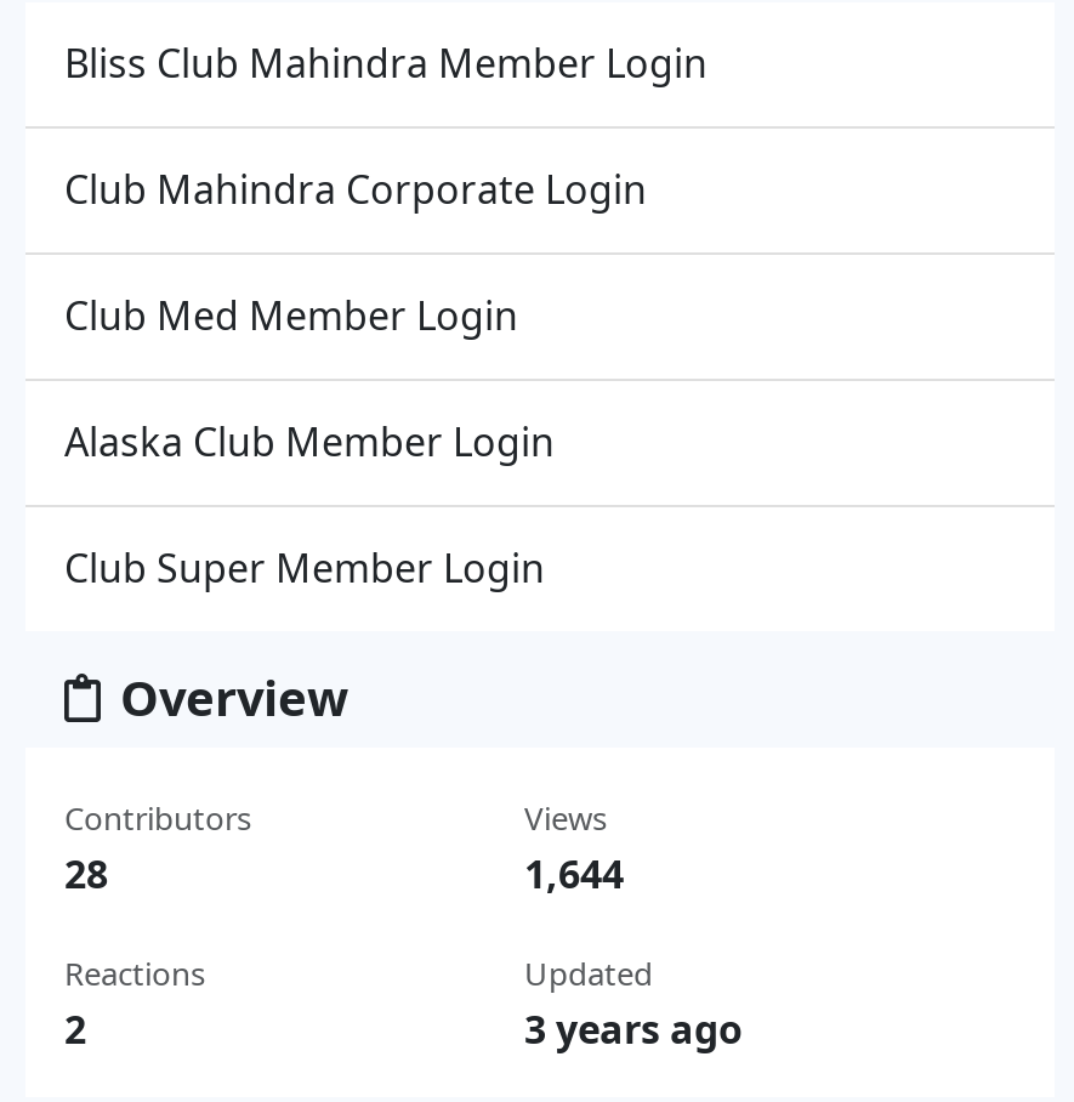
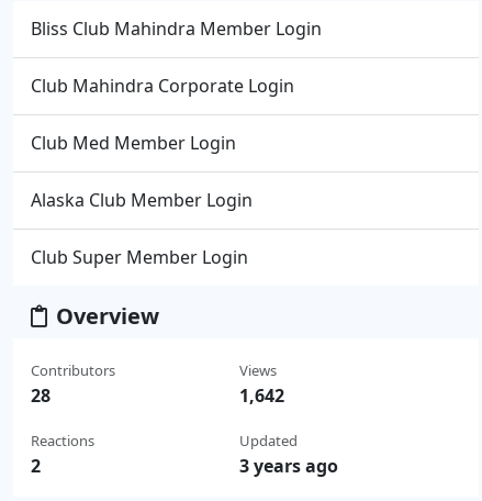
- 1,644
+ 1,642
